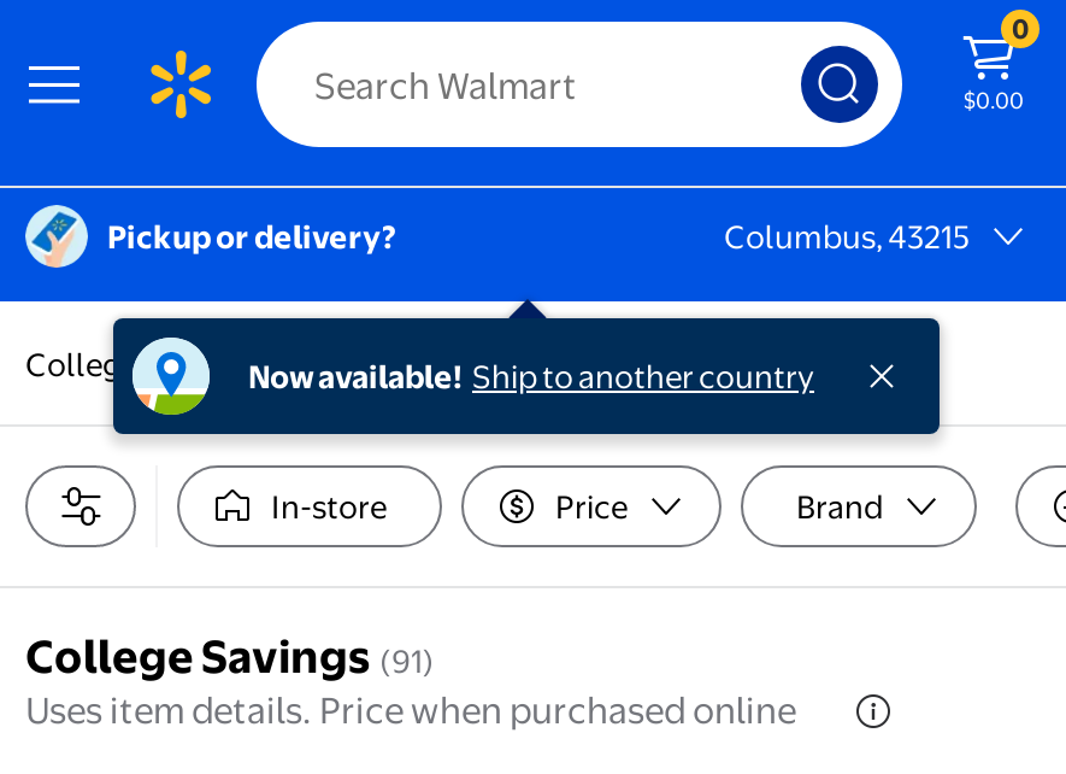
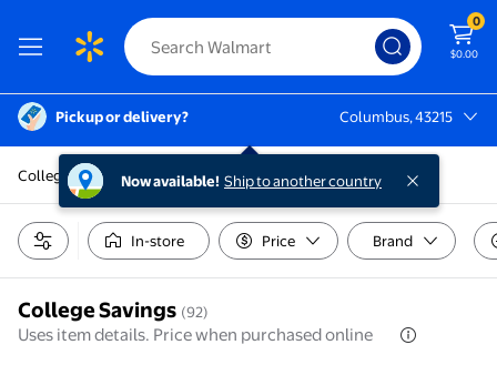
- College Savings (91)
+ College Savings (92)
